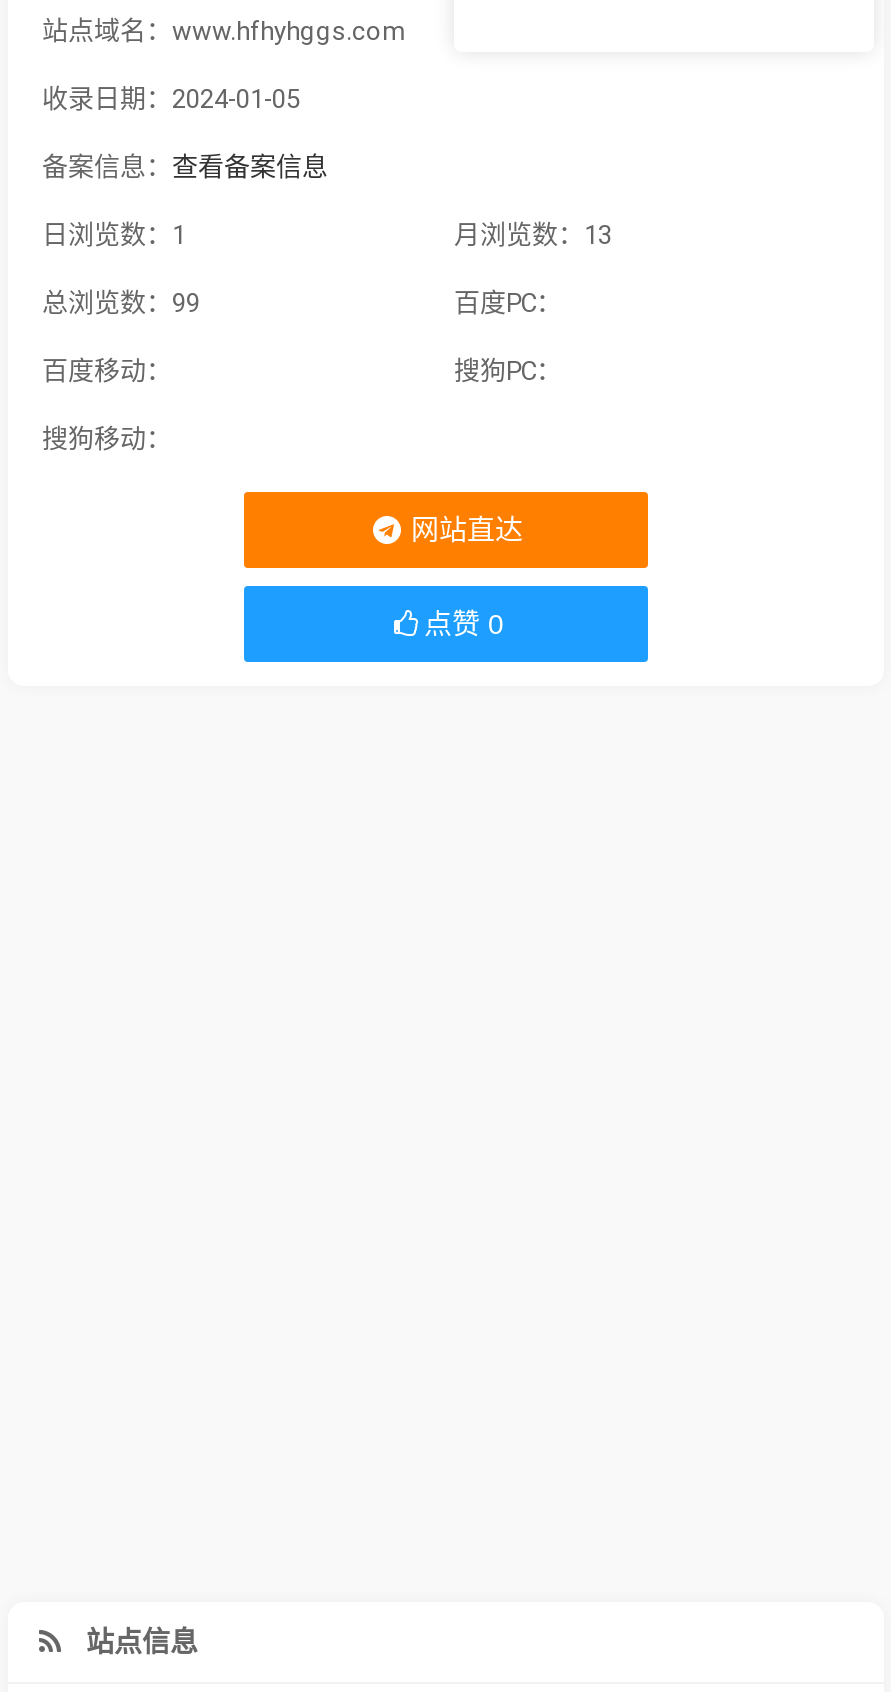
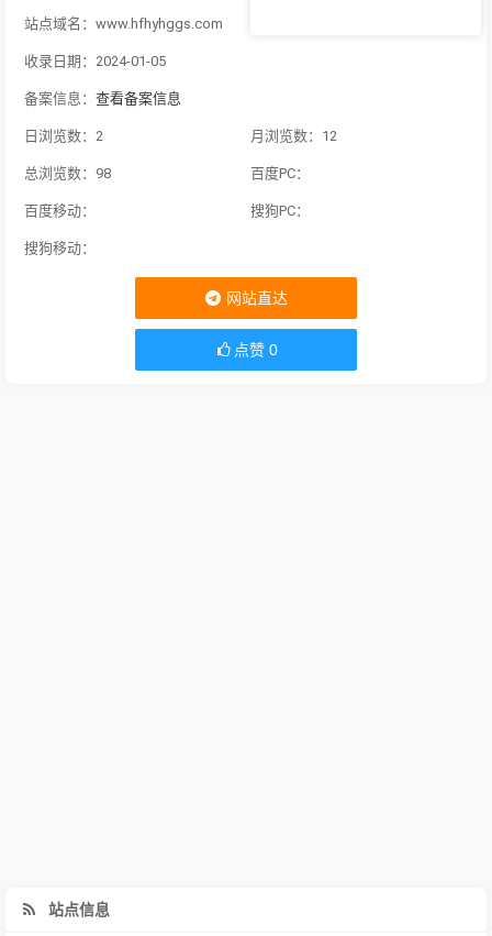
- 日浏览数：1
+ 日浏览数：2

- 月浏览数：13
+ 月浏览数：12

- 总浏览数：99
+ 总浏览数：98
